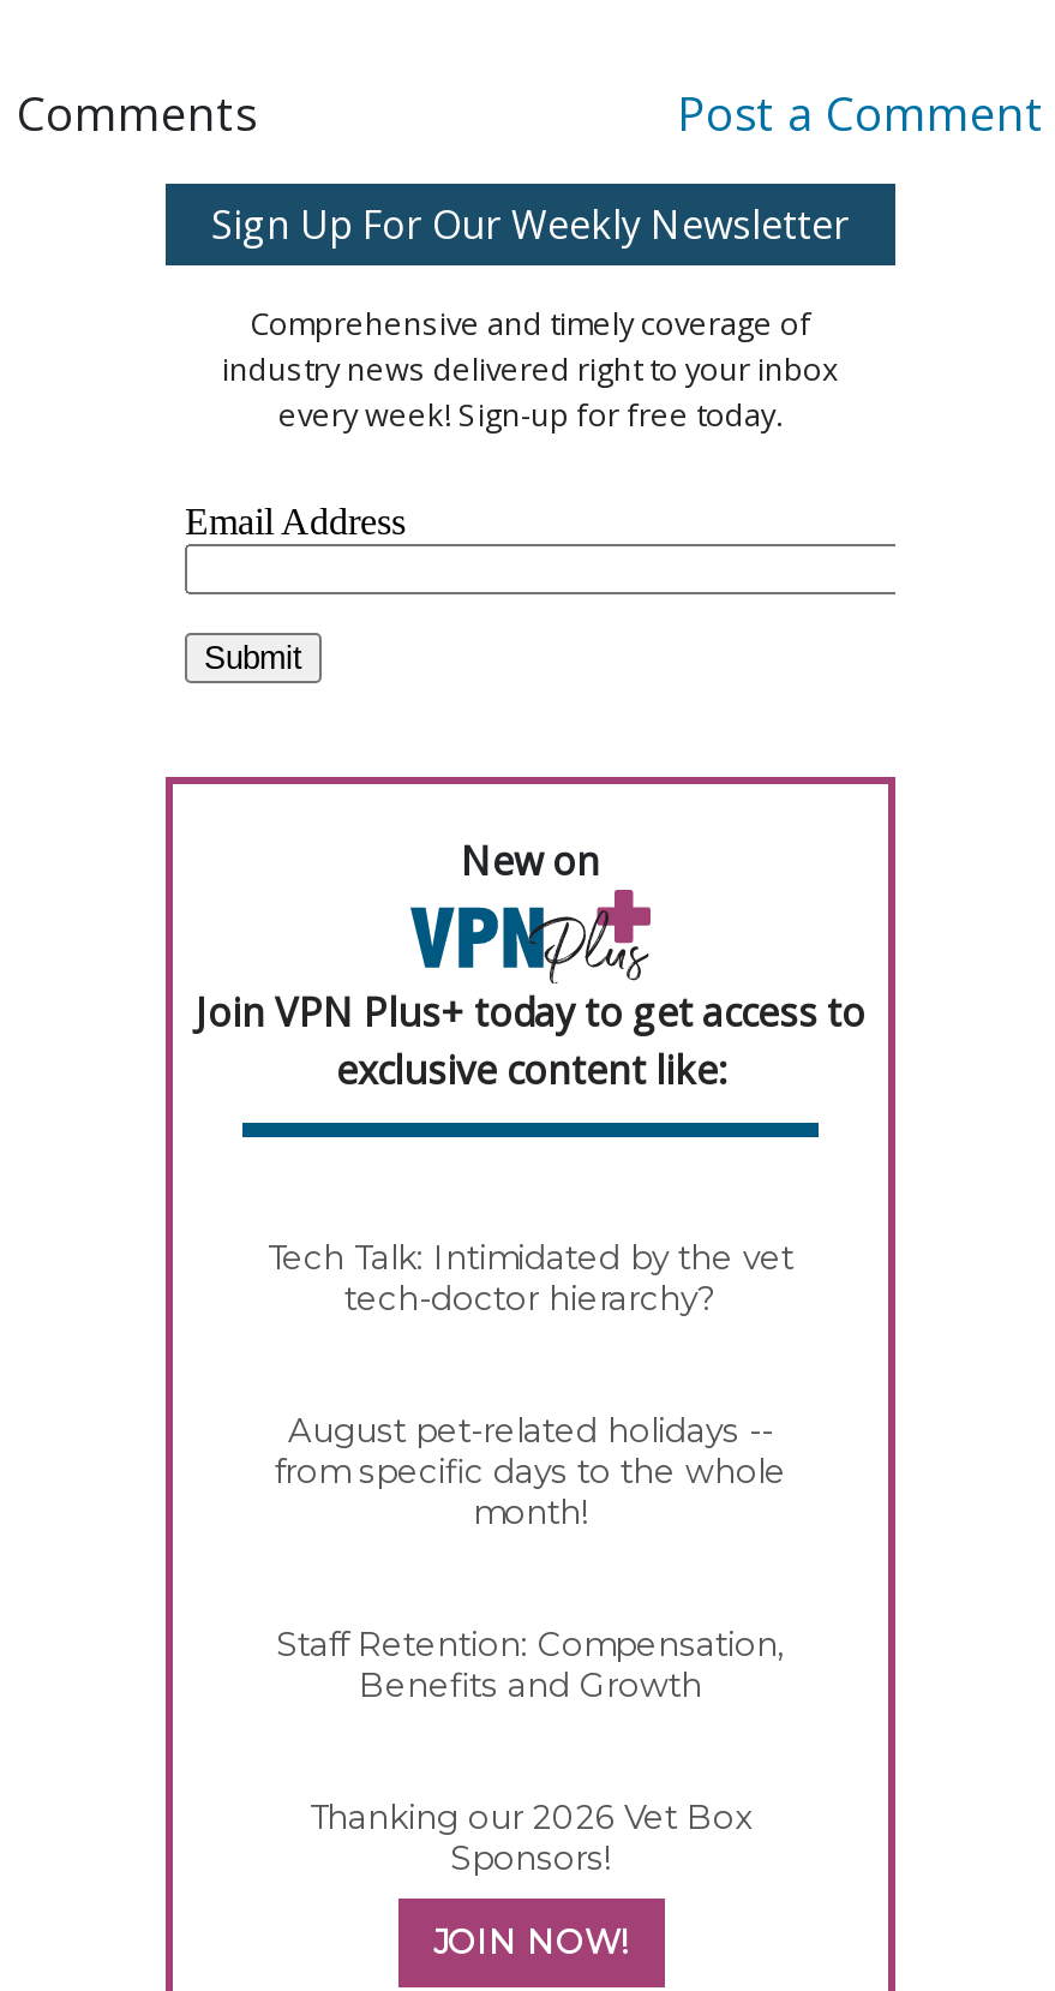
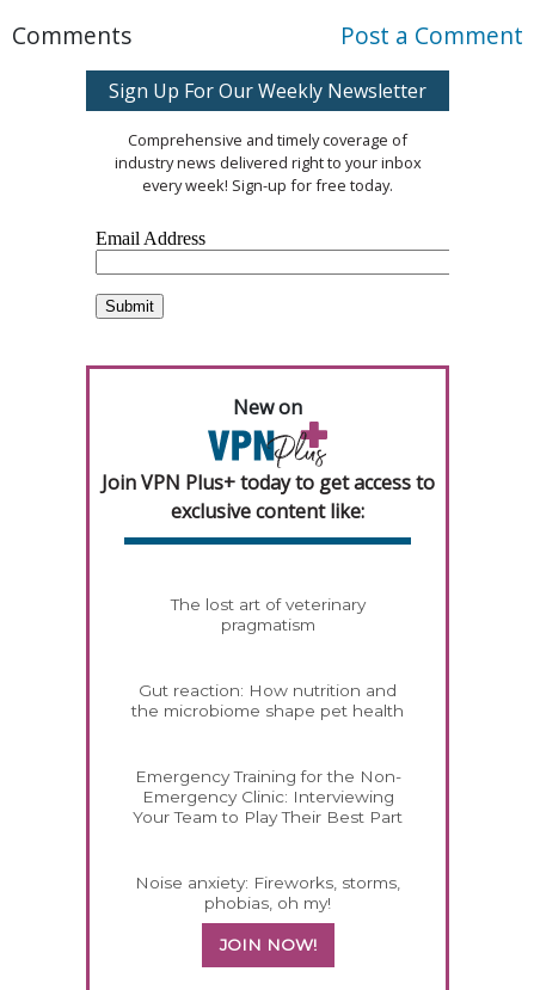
- Tech Talk: Intimidated by the vet
- tech-doctor hierarchy?
+ The lost art of veterinary
+ pragmatism

- August pet-related holidays --
- from specific days to the whole
- month!
+ Gut reaction: How nutrition and
+ the microbiome shape pet health

- Staff Retention: Compensation,
- Benefits and Growth
+ Emergency Training for the Non-
+ Emergency Clinic: Interviewing
+ Your Team to Play Their Best Part

- Thanking our 2026 Vet Box
- Sponsors!
+ Noise anxiety: Fireworks, storms,
+ phobias, oh my!
